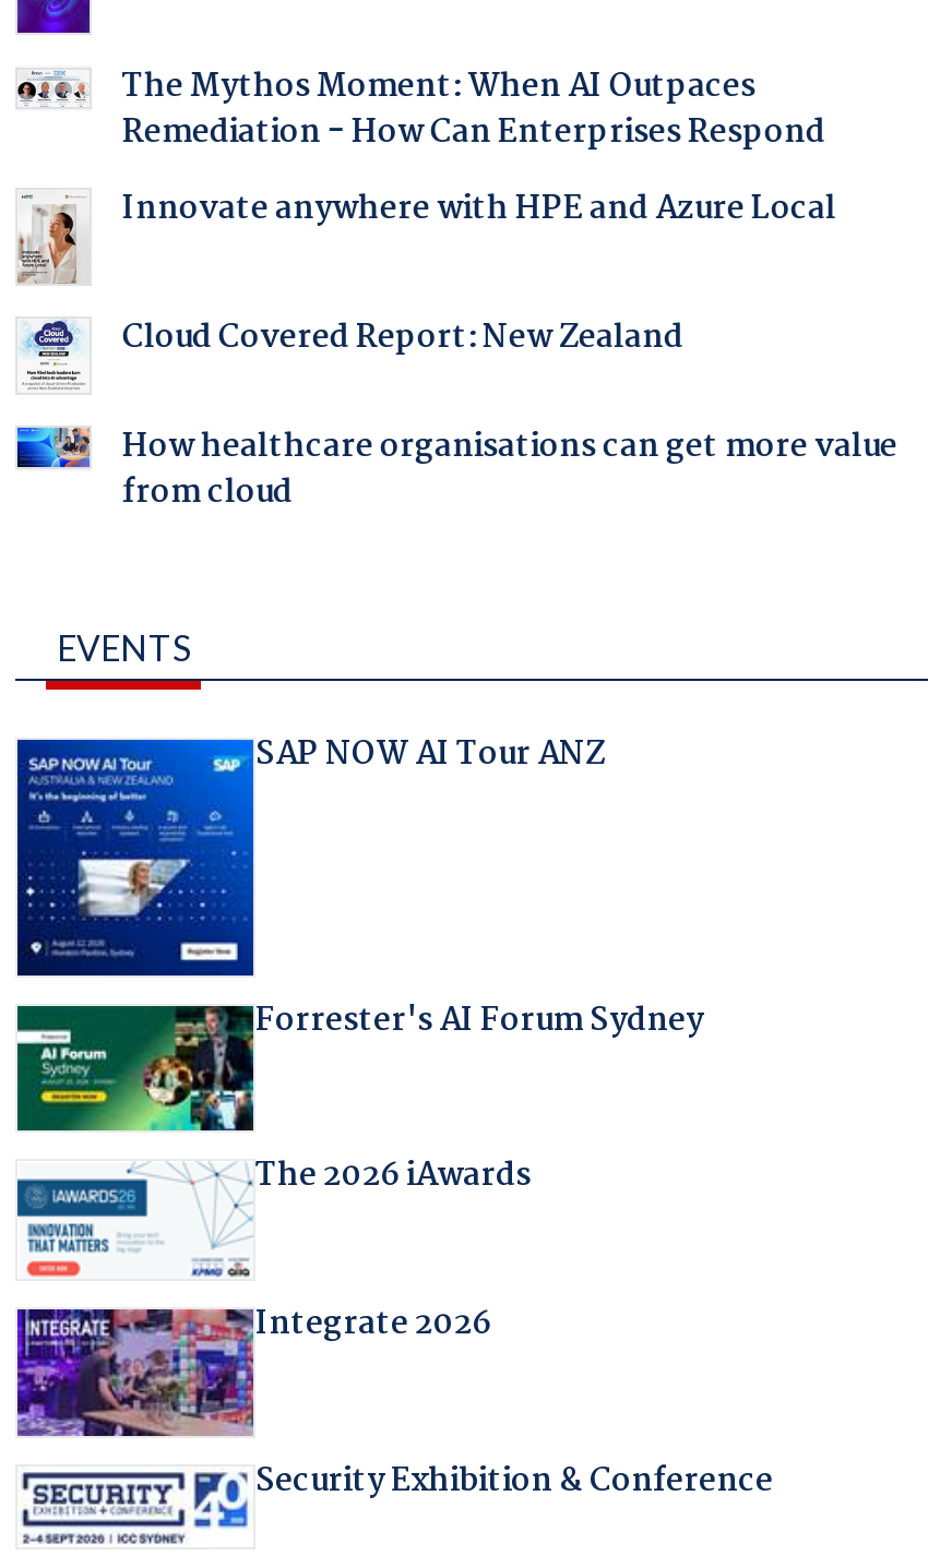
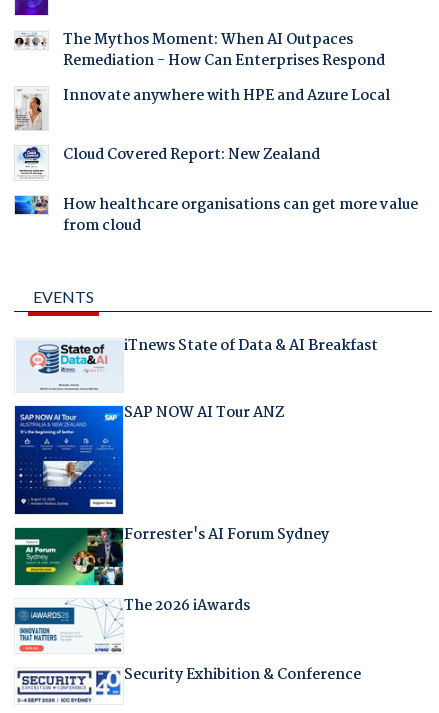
+ [image]
+ iTnews State of Data & AI Breakfast

moved down: [image] | SAP NOW AI Tour ANZ | Forrester's AI Forum Sydney | The 2026 iAwards

moved down: [image]

- [image]
- Integrate 2026
